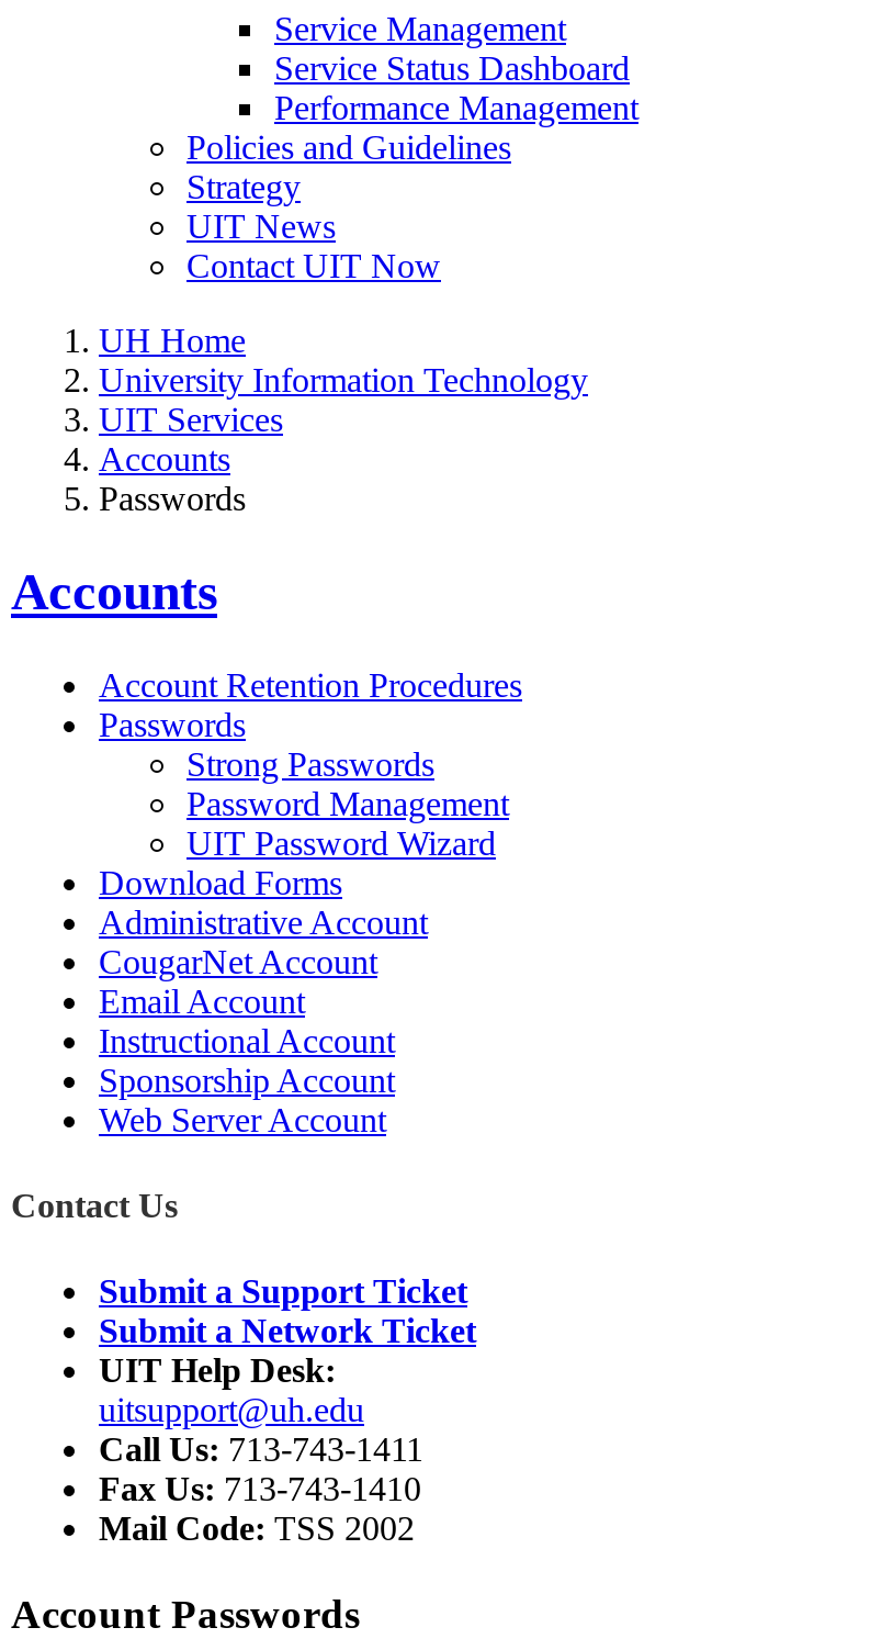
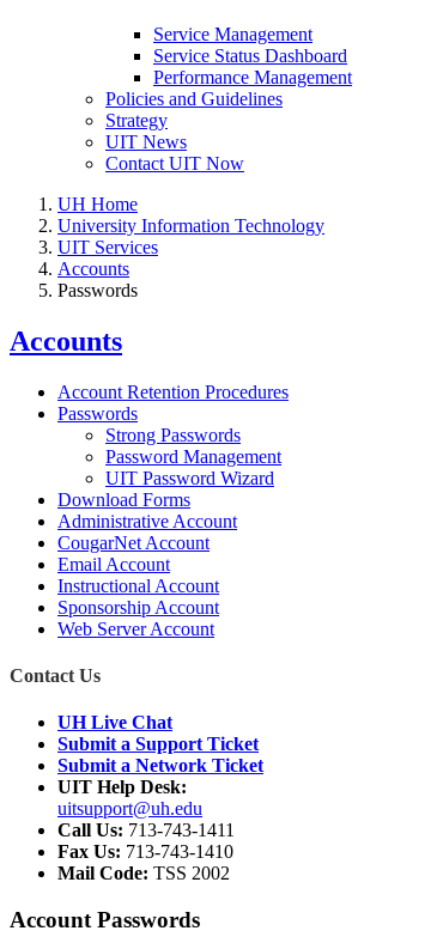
+ UH Live Chat
